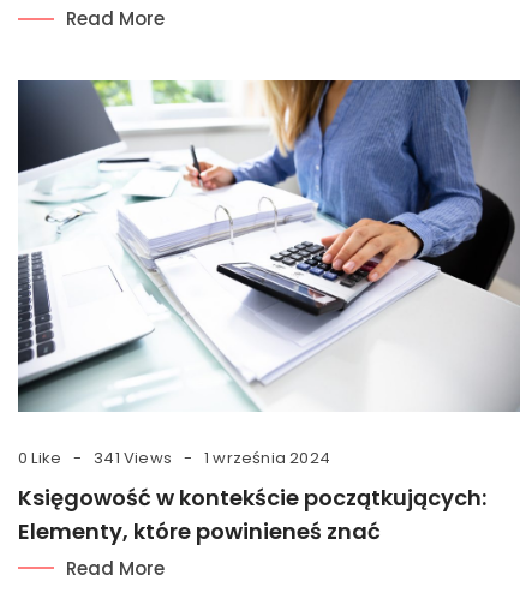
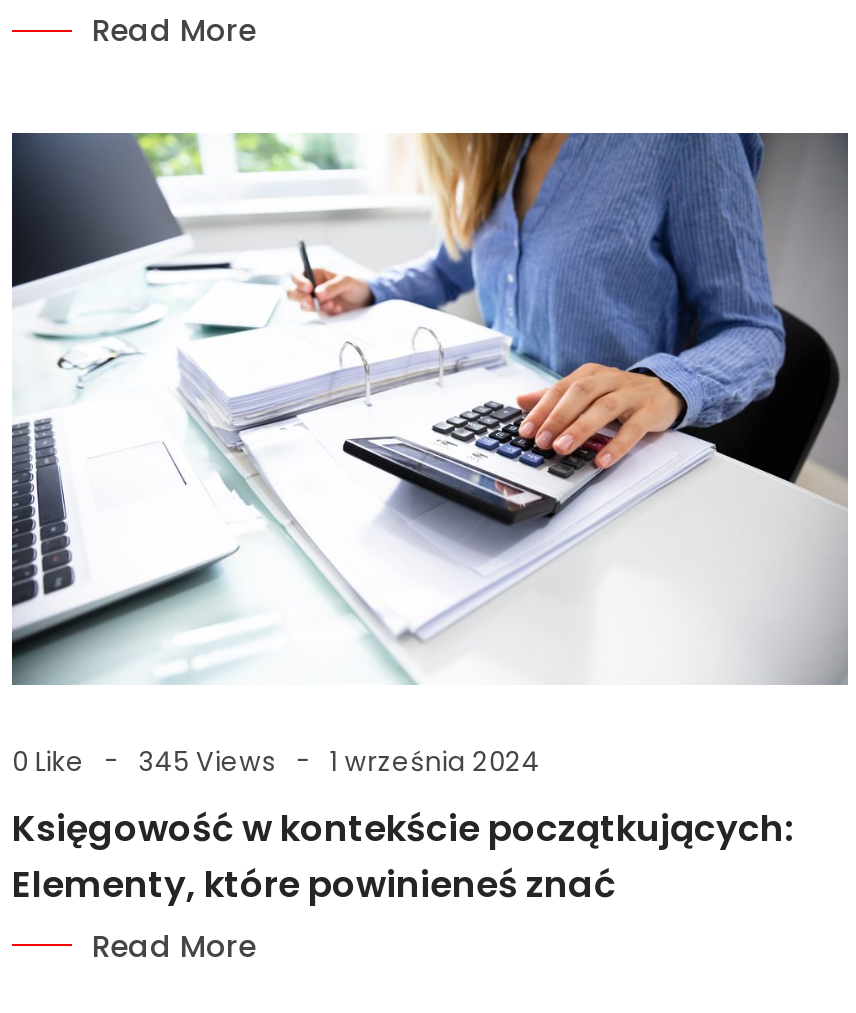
- 0 Like 341 Views 1 września 2024
+ 0 Like 345 Views 1 września 2024
